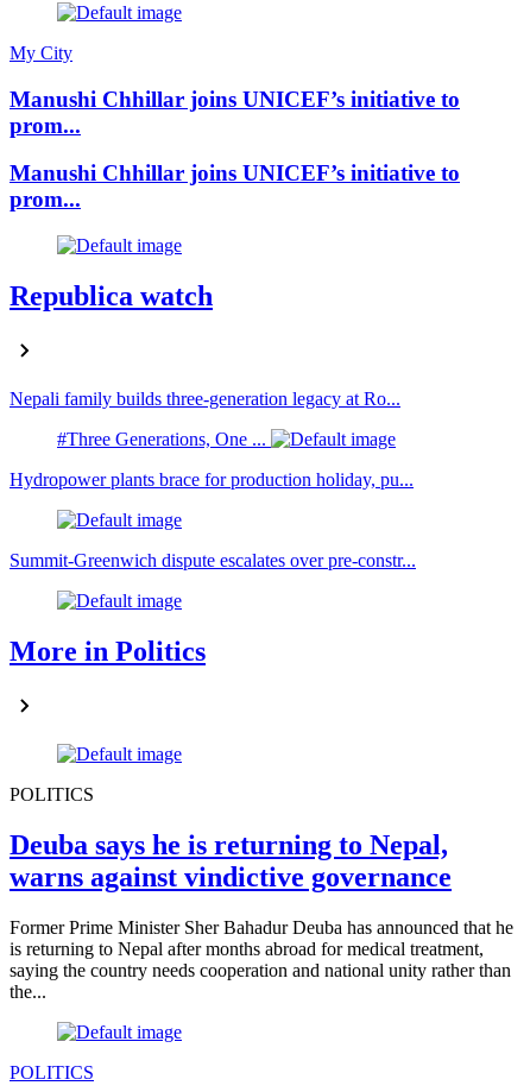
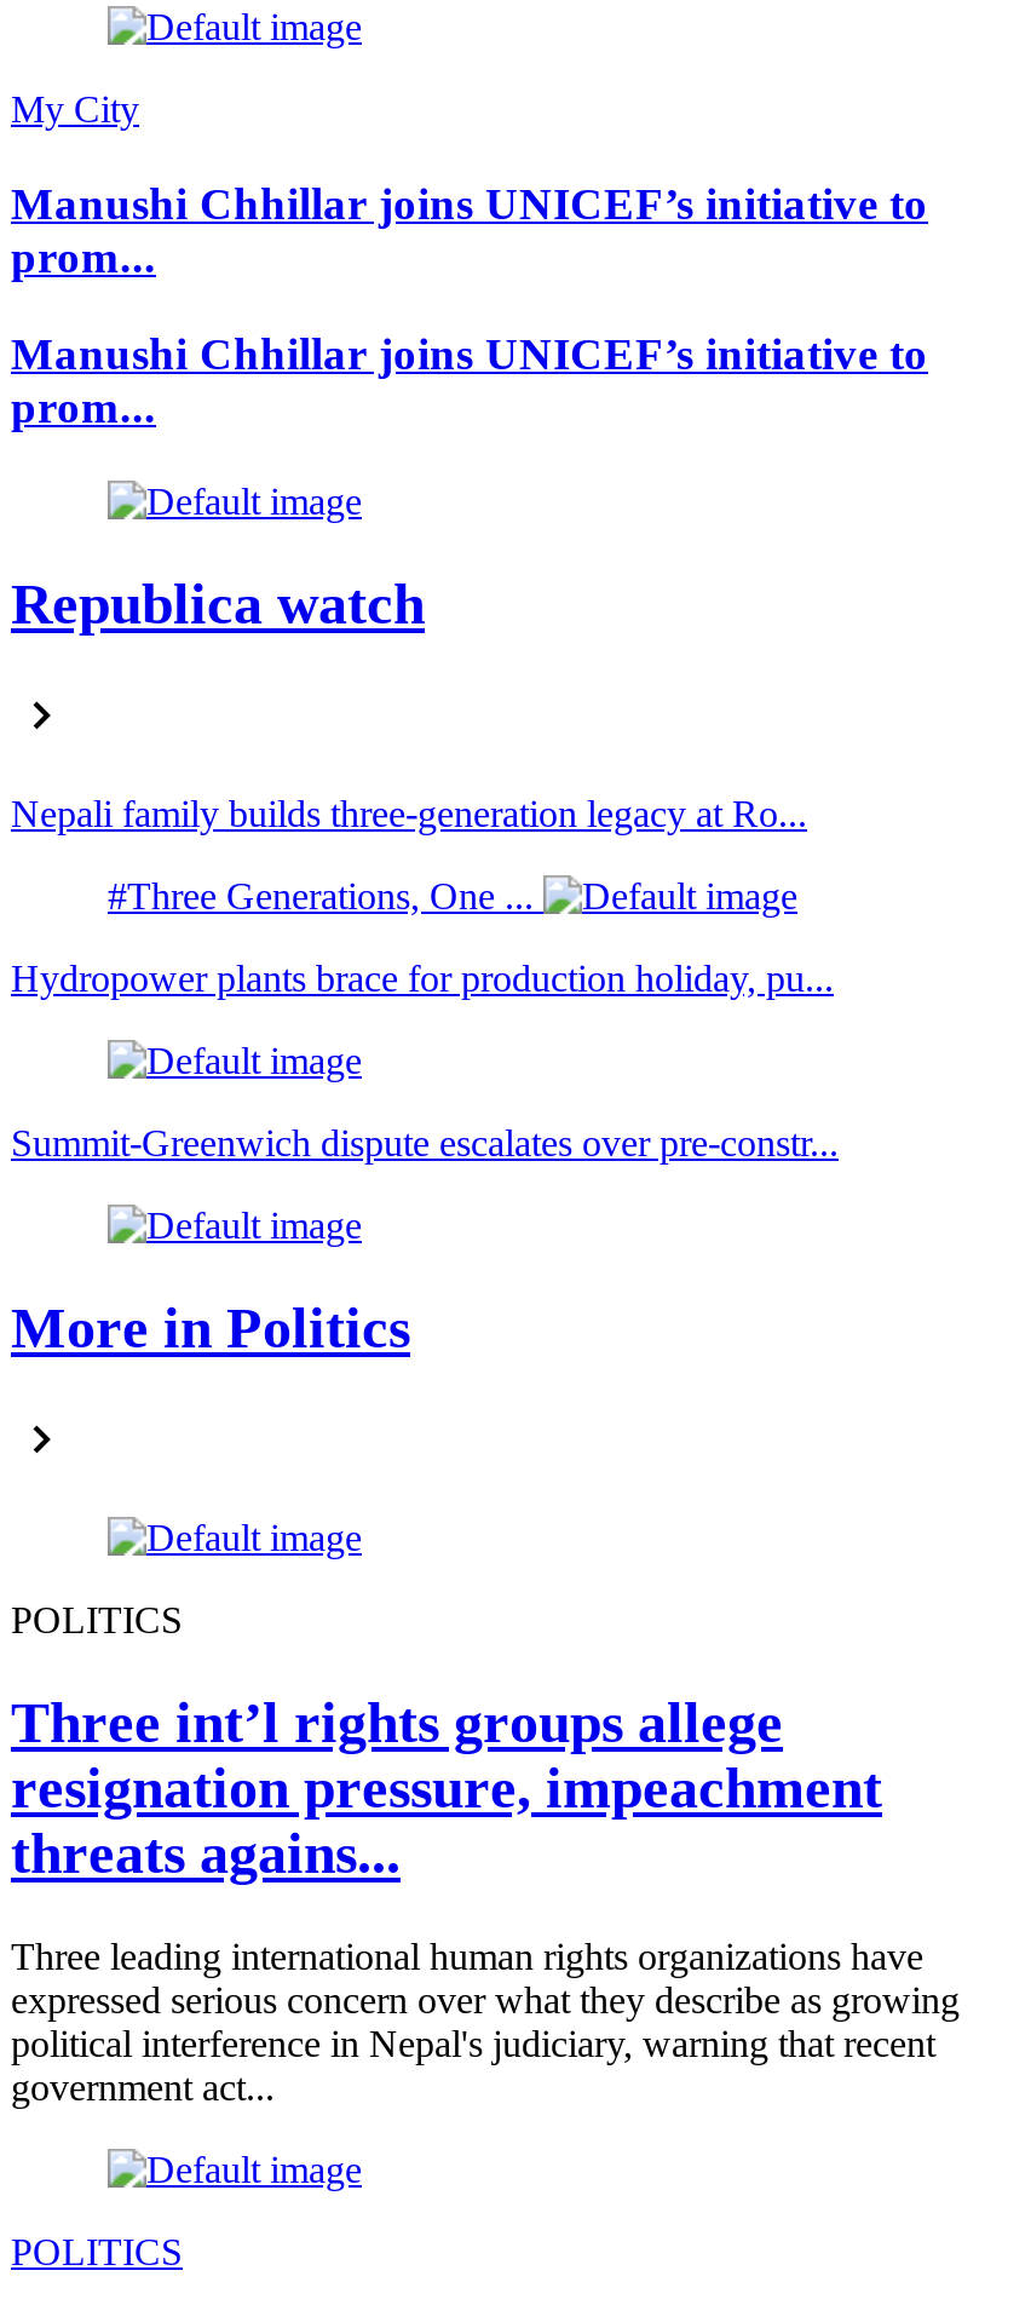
- Deuba says he is returning to Nepal,
- warns against vindictive governance
+ Three int’l rights groups allege
+ resignation pressure, impeachment
+ threats agains...

- Former Prime Minister Sher Bahadur Deuba has announced that he
- is returning to Nepal after months abroad for medical treatment,
- saying the country needs cooperation and national unity rather than
- the...
+ Three leading international human rights organizations have
+ expressed serious concern over what they describe as growing
+ political interference in Nepal's judiciary, warning that recent
+ government act...
